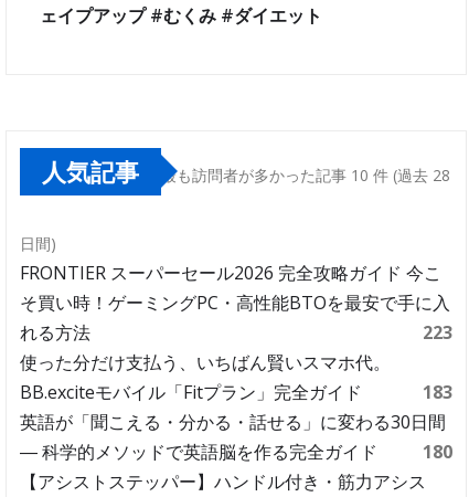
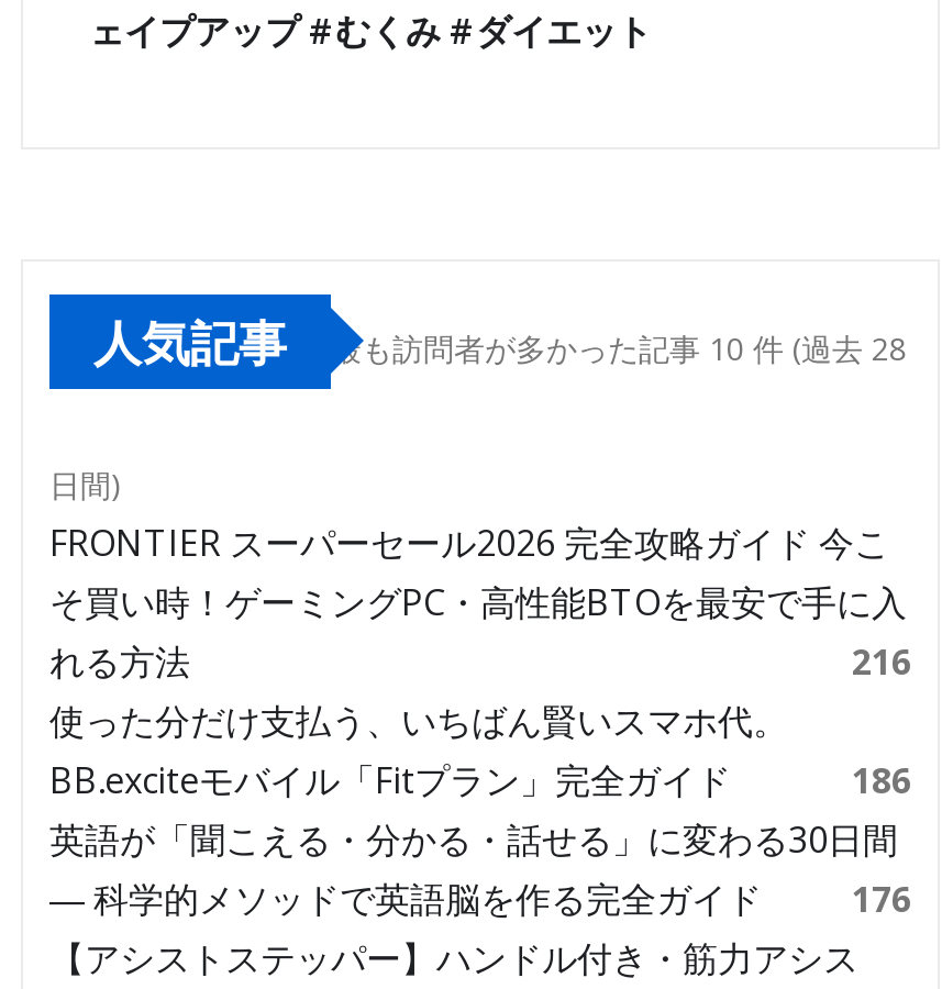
- 223
+ 216

- 183
+ 186

- ― 科学的メソッドで英語脳を作る完全ガイド 180
+ ― 科学的メソッドで英語脳を作る完全ガイド 176
